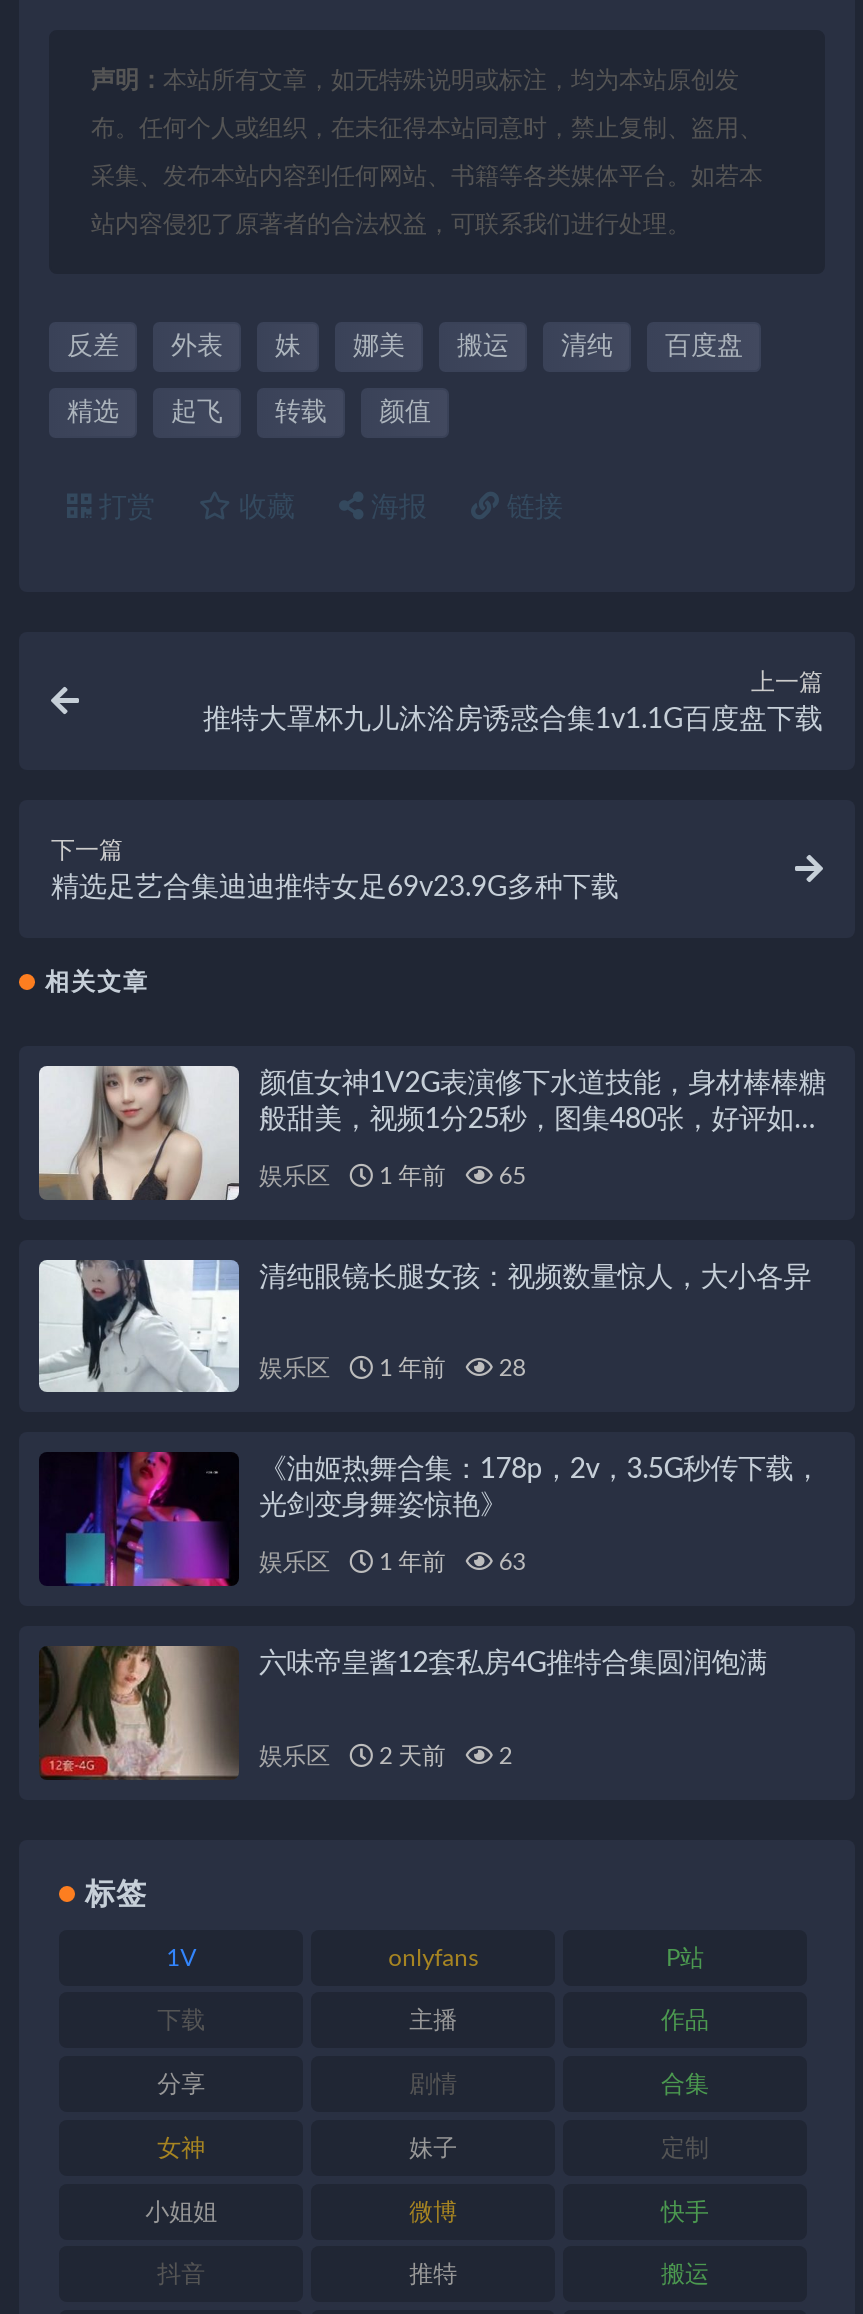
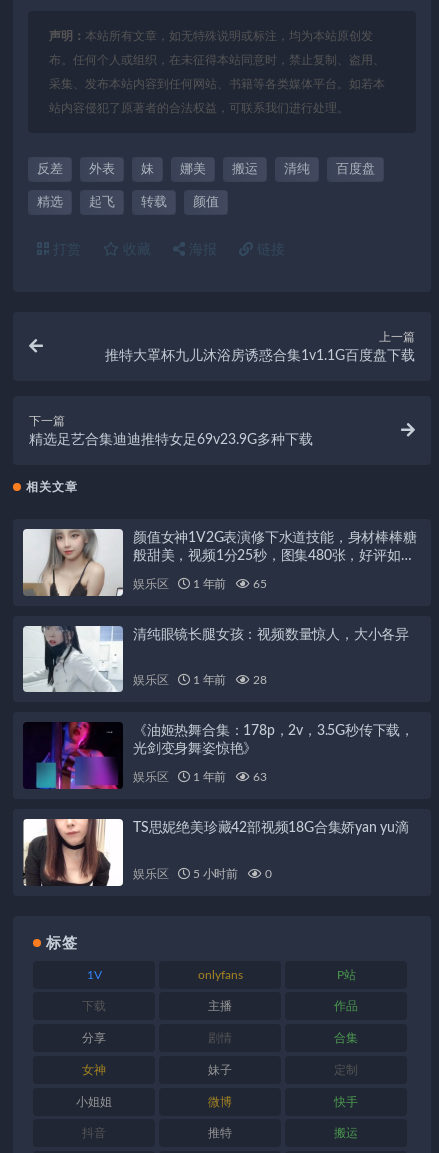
- [image]
- 六味帝皇酱12套私房4G推特合集圆润饱满
+ [image]
+ TS思妮绝美珍藏42部视频18G合集娇yan yu滴

- 2 天前
- 2
+ 5 小时前
+ 0
